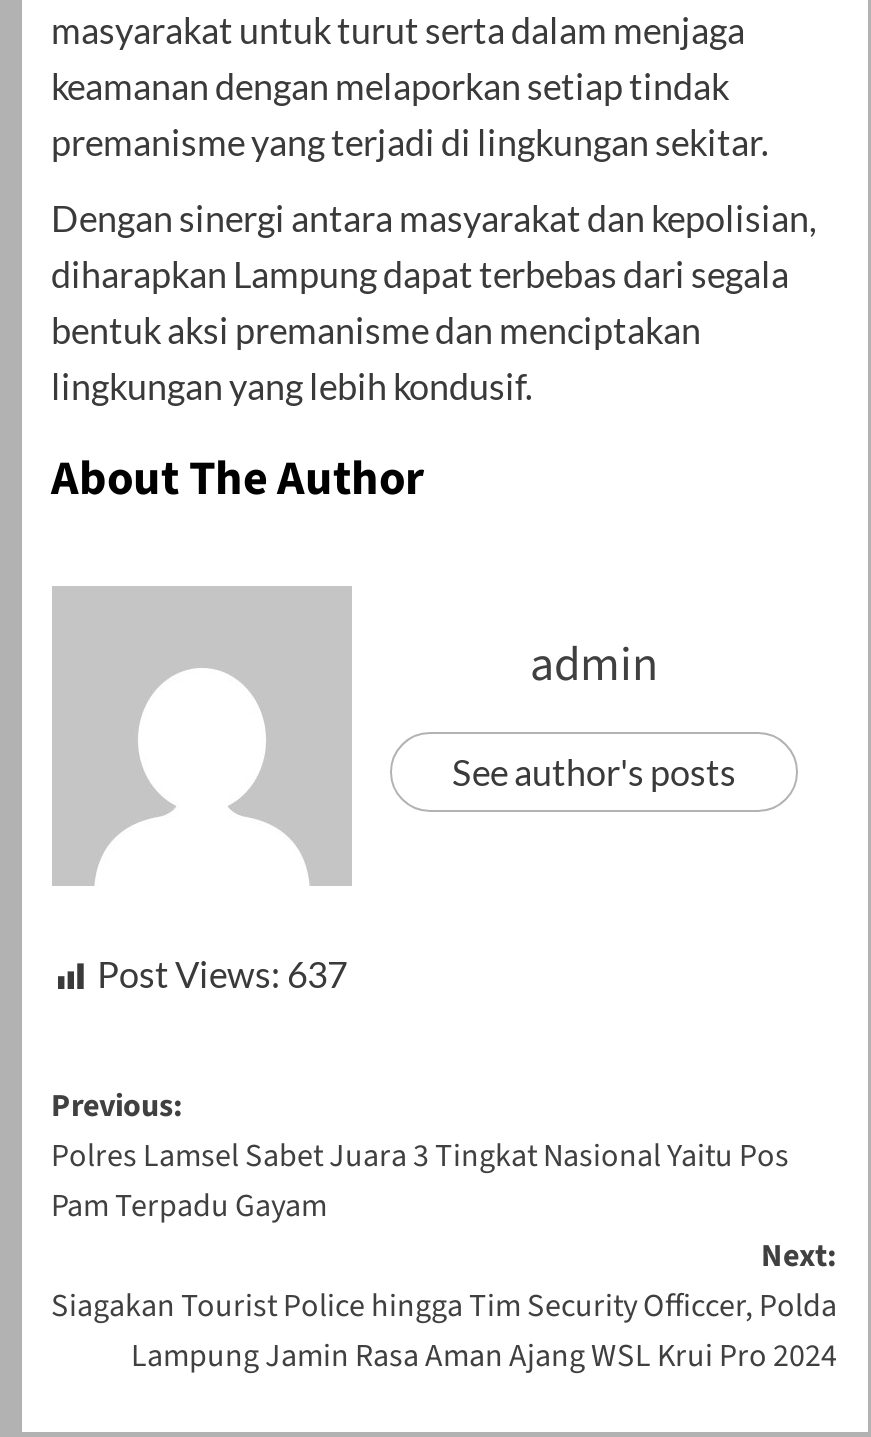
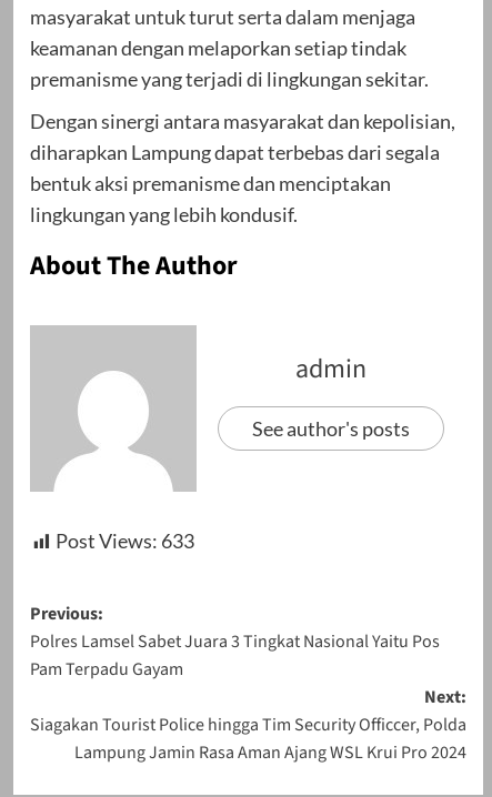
- Post Views: 637
+ Post Views: 633
